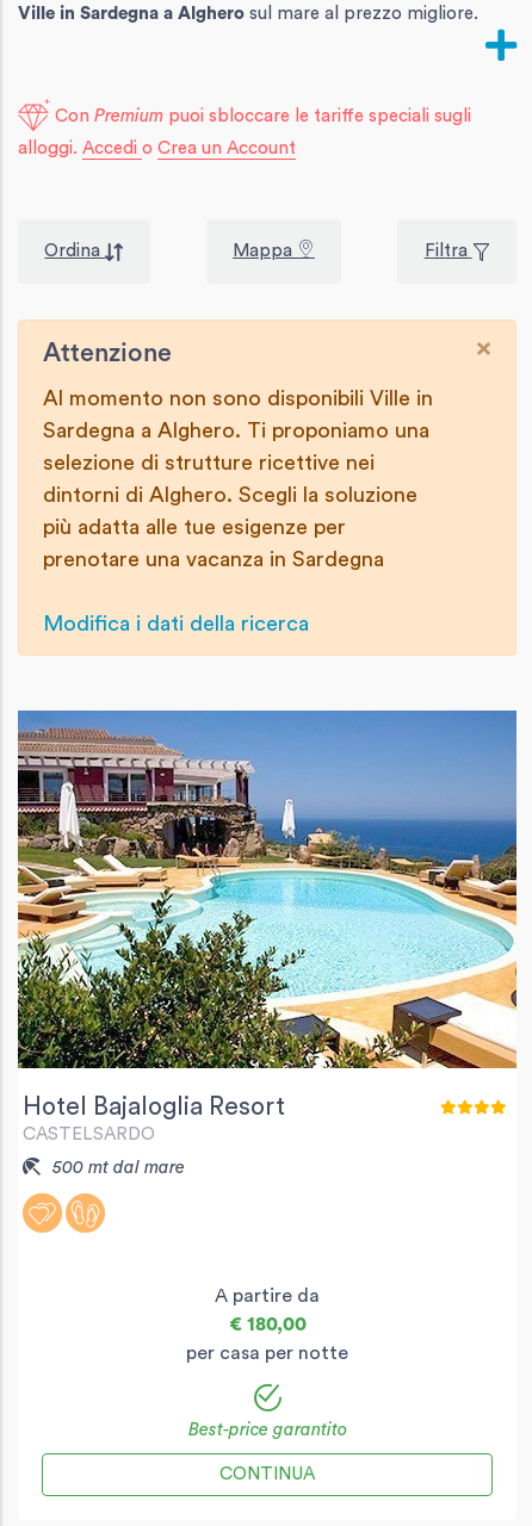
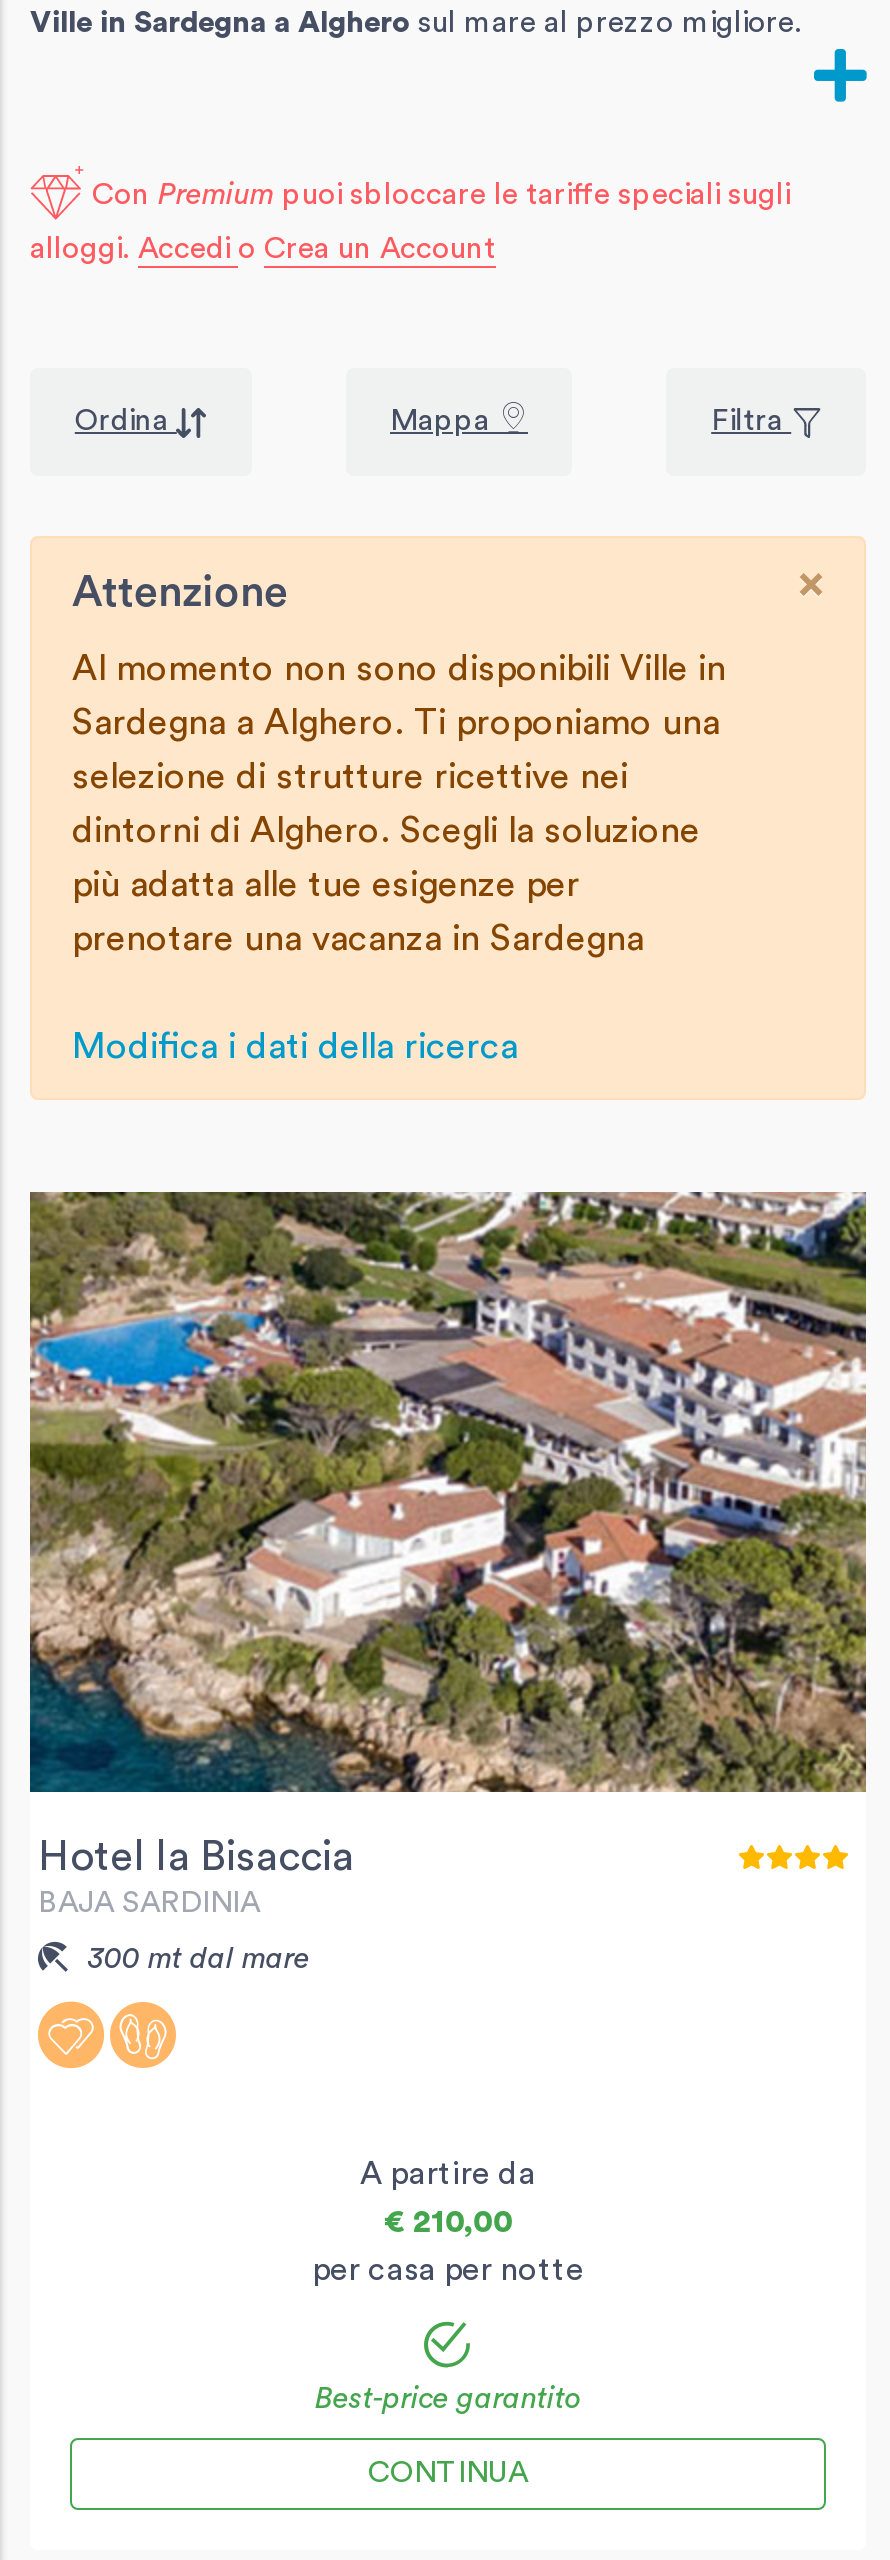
- [image]
- Hotel Bajaloglia Resort
- CASTELSARDO
+ [image]
+ Hotel la Bisaccia
+ BAJA SARDINIA

- 500 mt dal mare
+ 300 mt dal mare

- € 180,00
+ € 210,00
